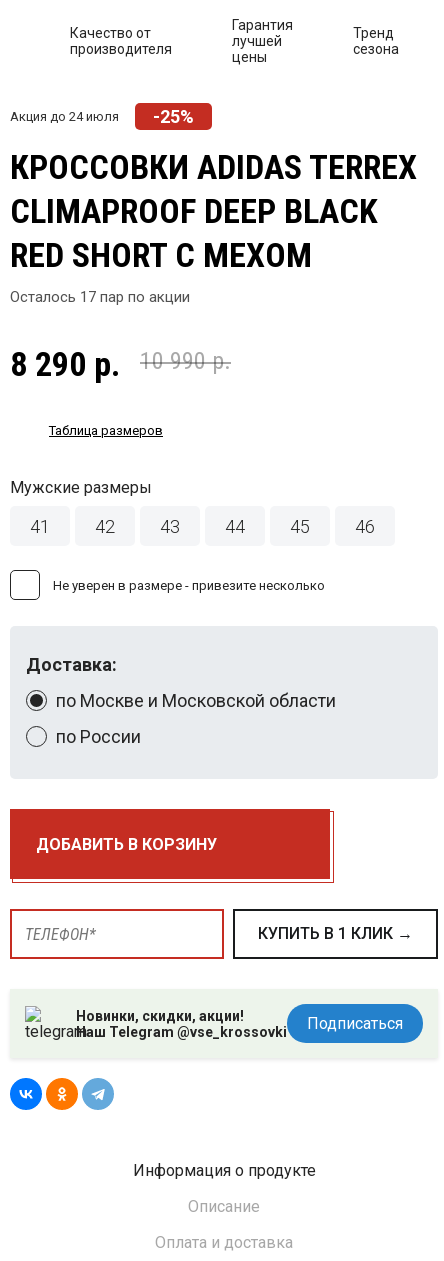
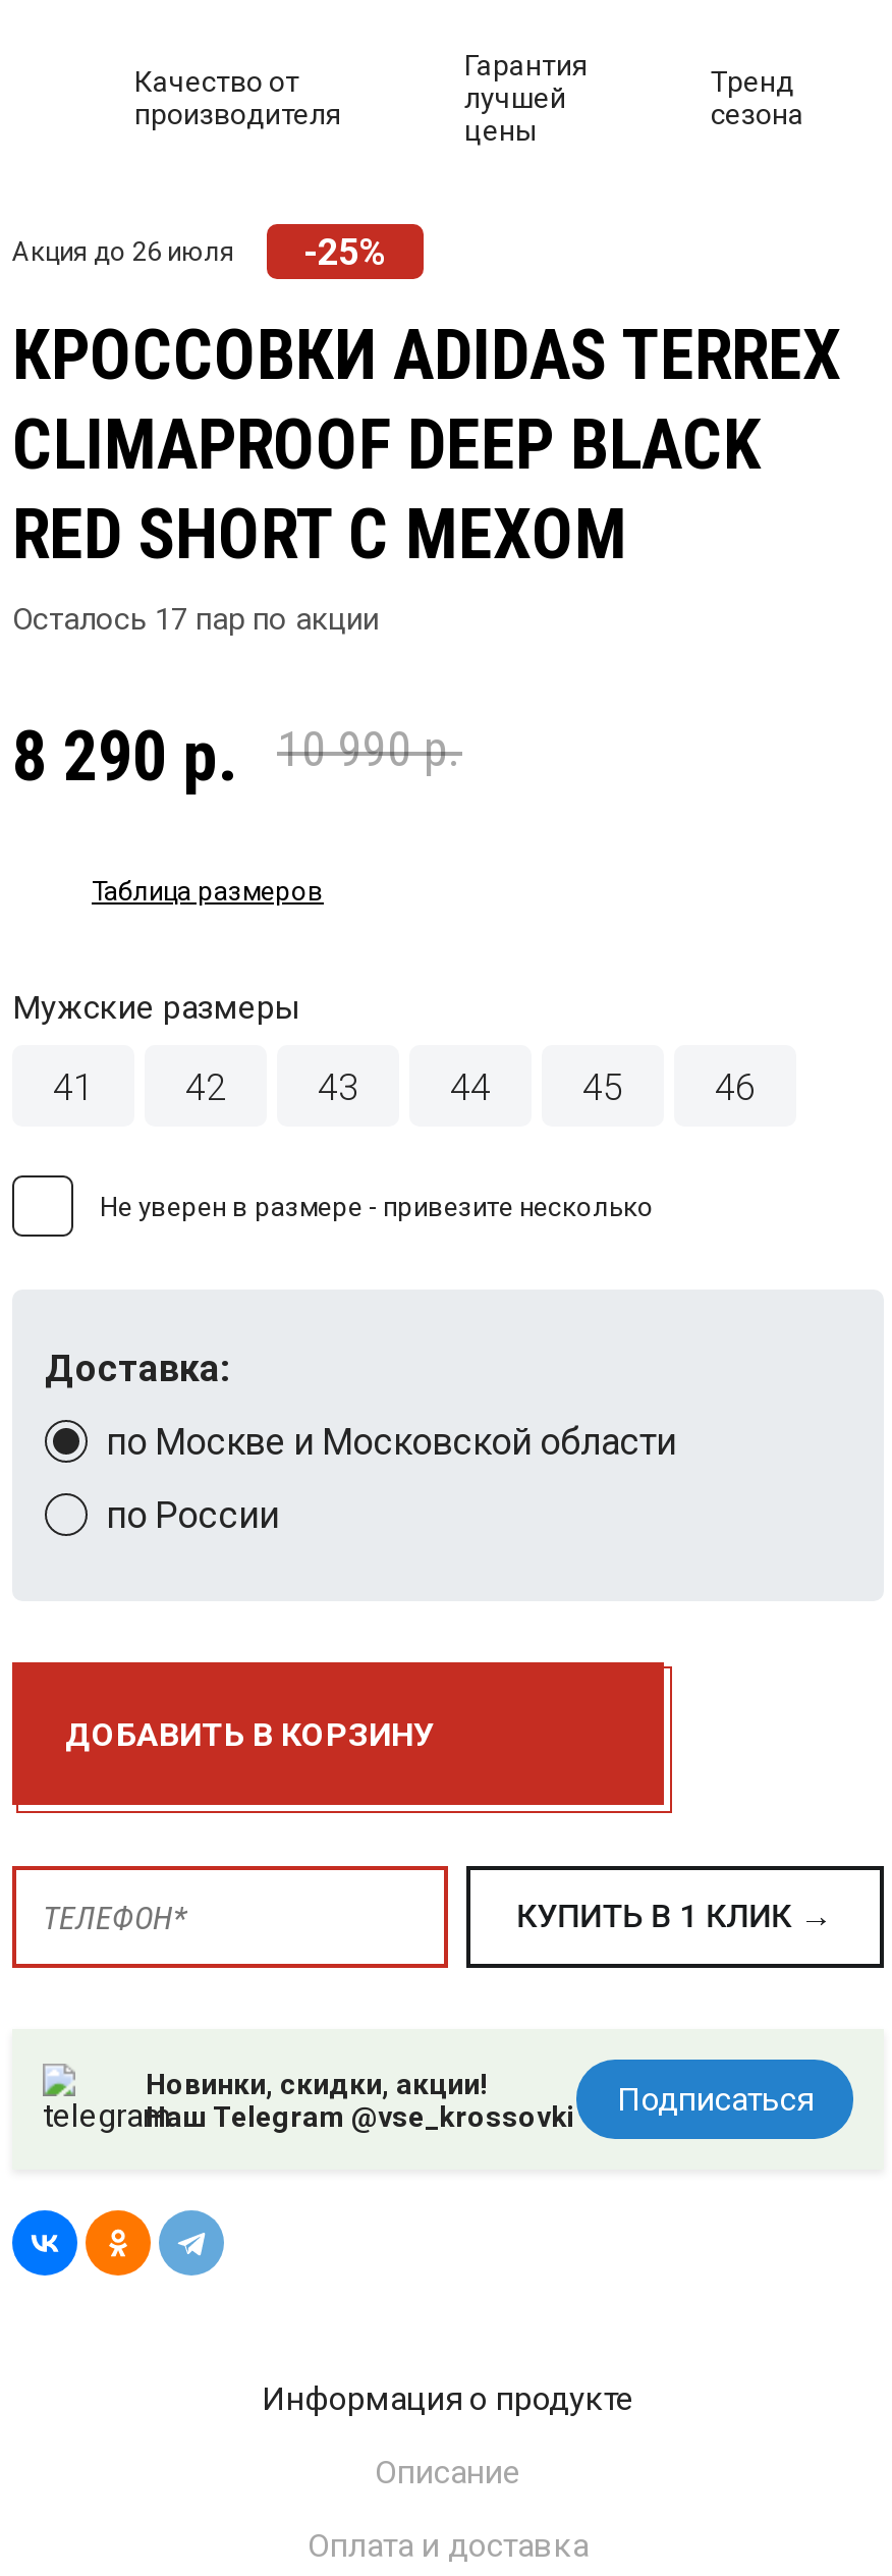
- Акция до 24 июля
+ Акция до 26 июля
